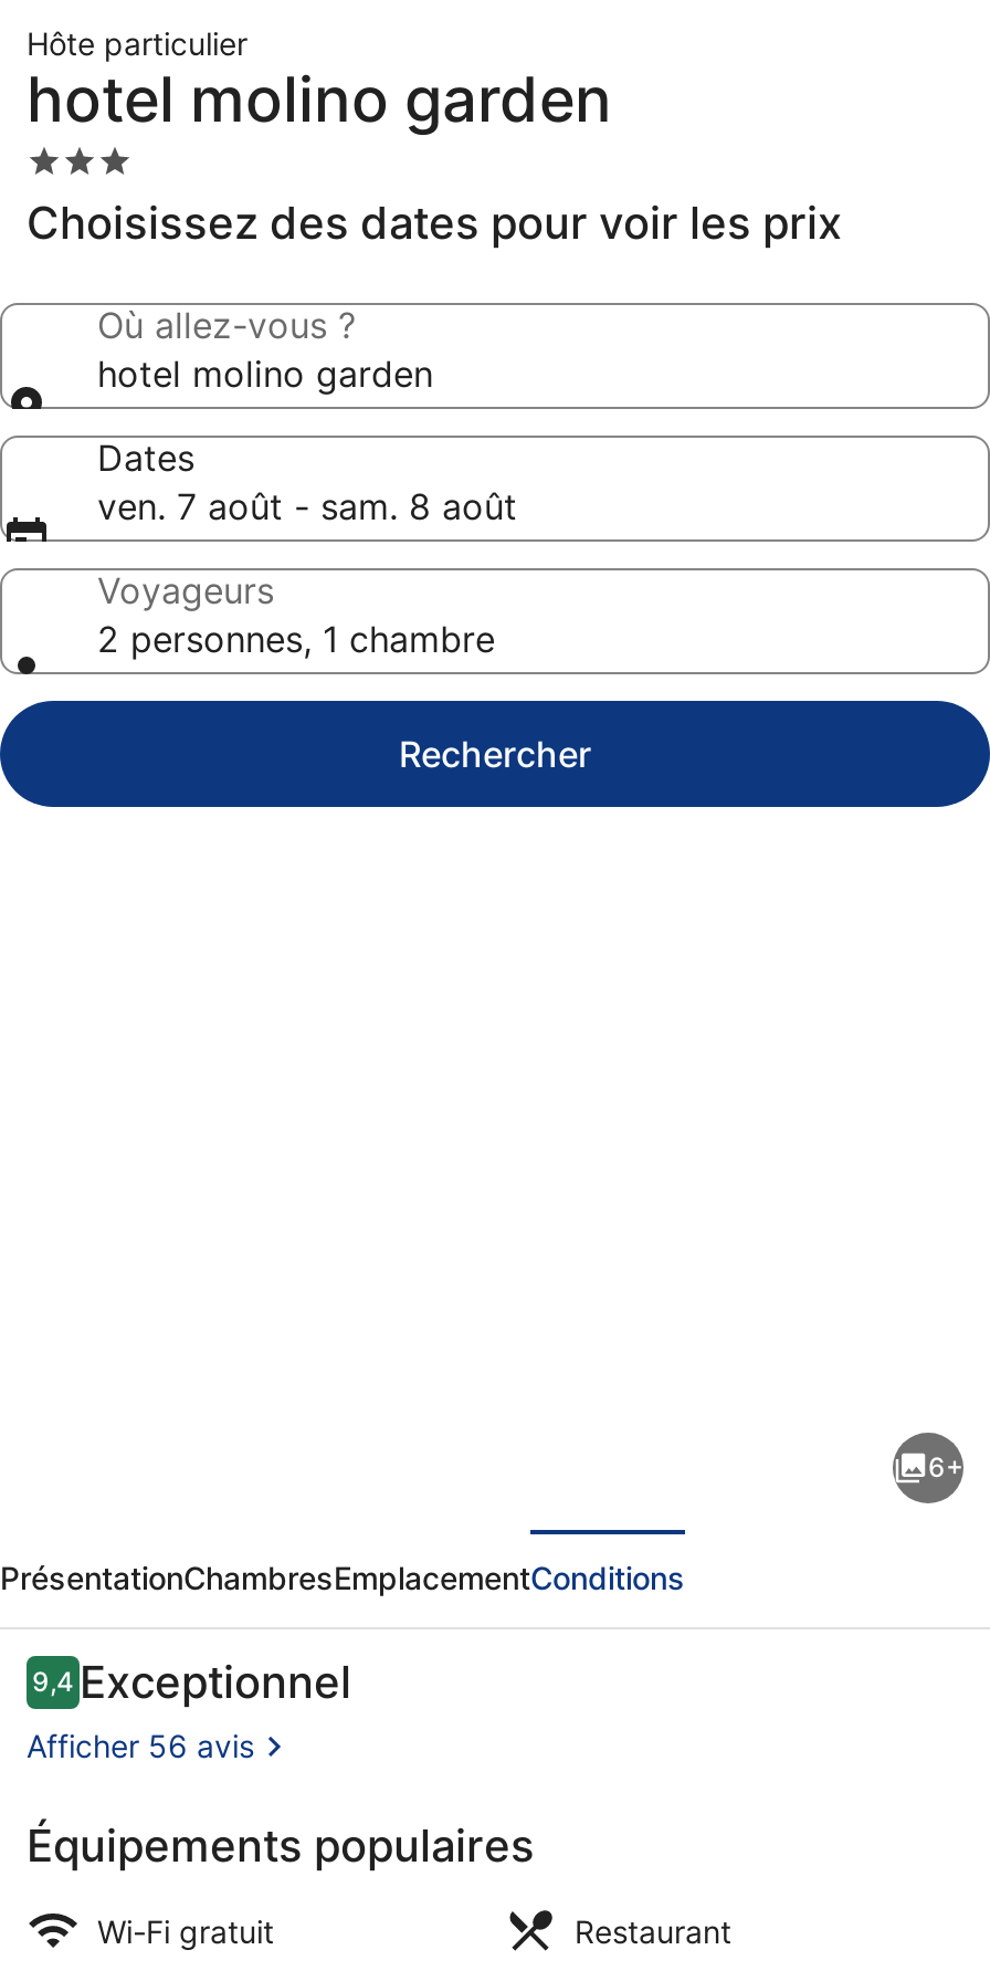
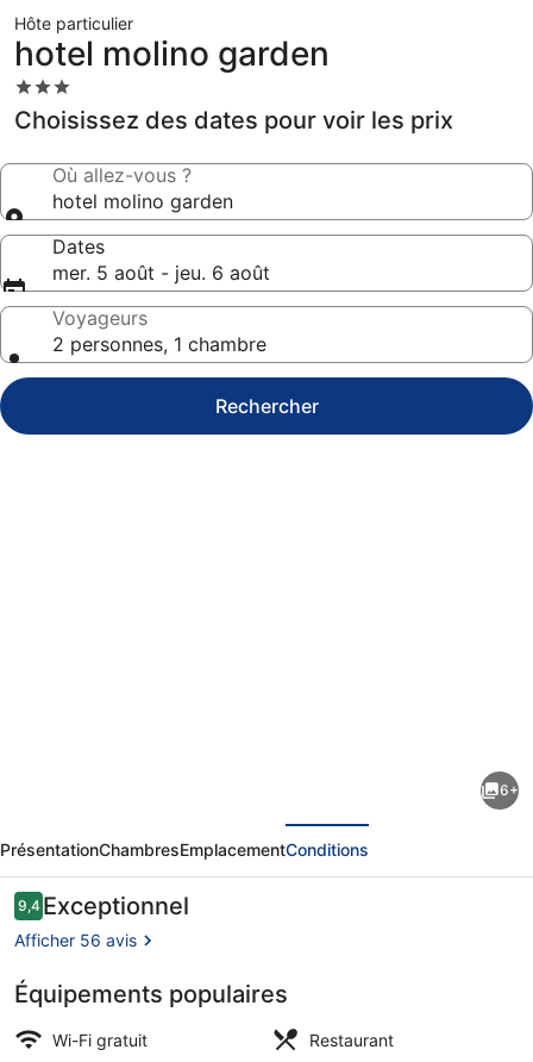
- ven. 7 août - sam. 8 août
+ mer. 5 août - jeu. 6 août
